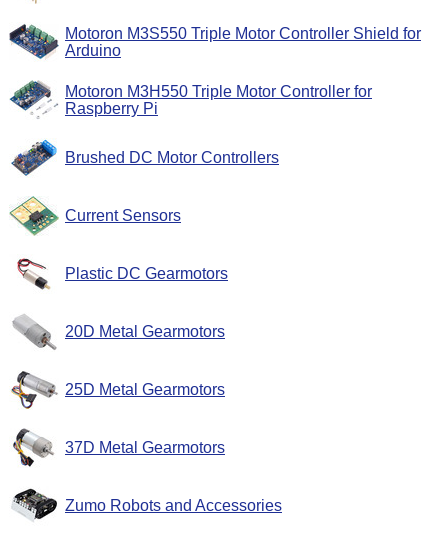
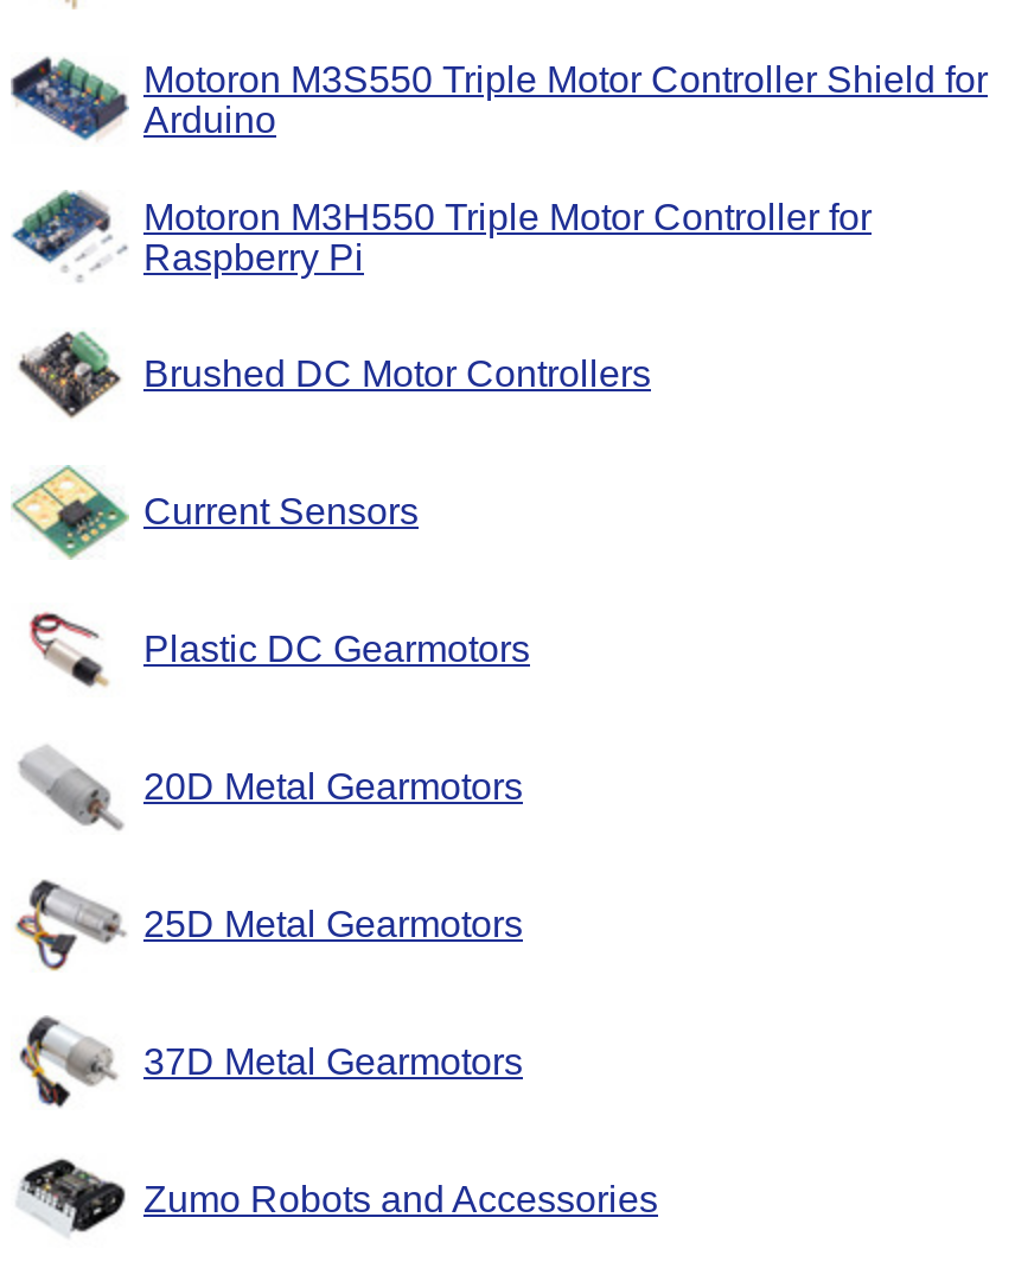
- [image]
+ [image]
